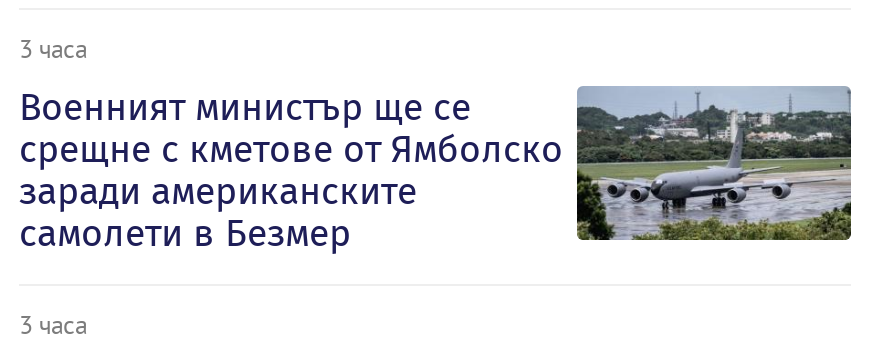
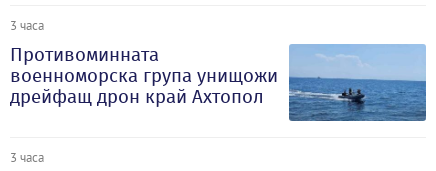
- [image]
- Военният министър ще се
- срещне с кметове от Ямболско
- заради американските
- самолети в Безмер
+ [image]
+ Противоминната
+ военноморска група унищожи
+ дрейфащ дрон край Ахтопол
